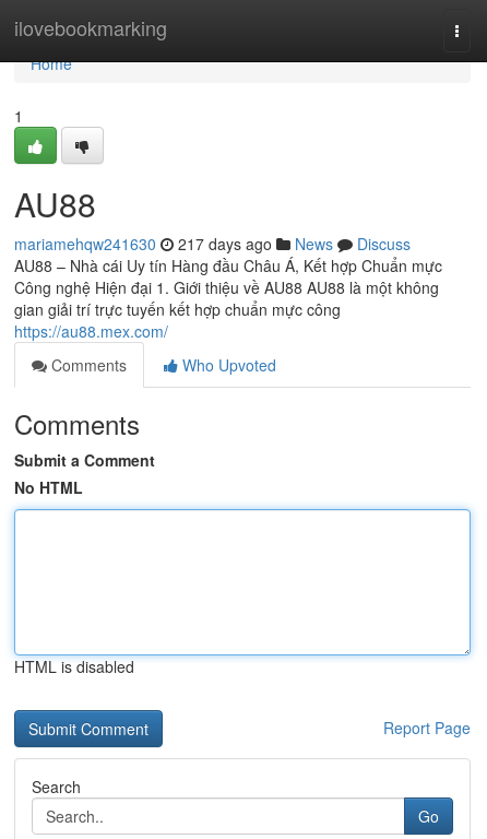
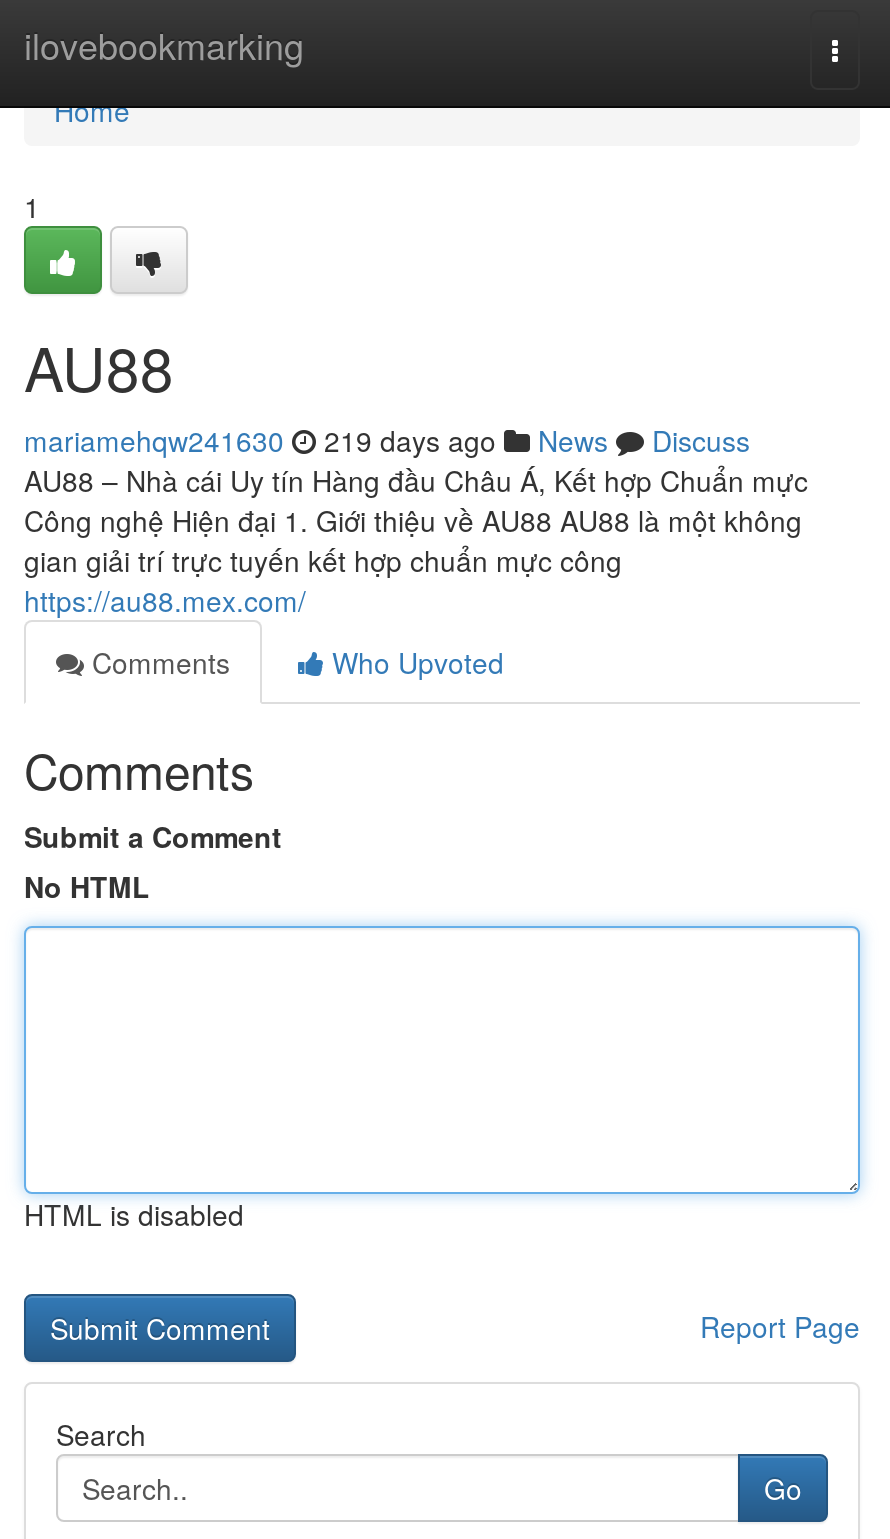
- mariamehqw241630 217 days ago News Discuss
+ mariamehqw241630 219 days ago News Discuss
